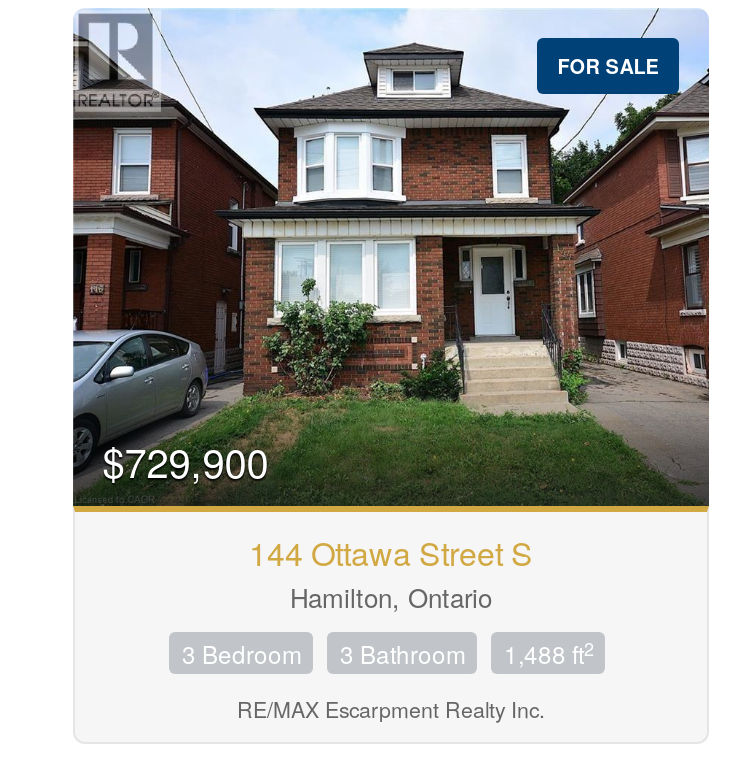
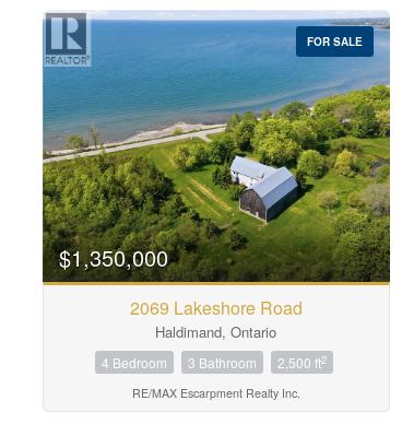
- [image]
- $729,900
+ [image]
+ $1,350,000

- 144 Ottawa Street S
- Hamilton, Ontario
+ 2069 Lakeshore Road
+ Haldimand, Ontario

- 3 Bedroom
+ 4 Bedroom

- 1,488 ft2
+ 2,500 ft2
